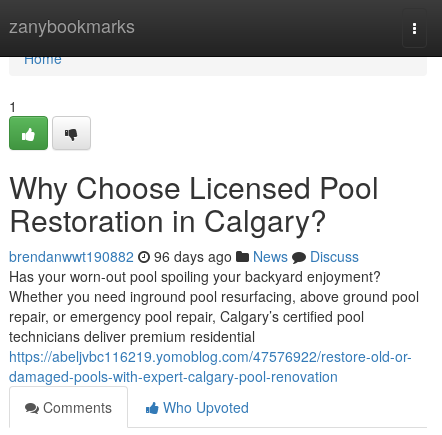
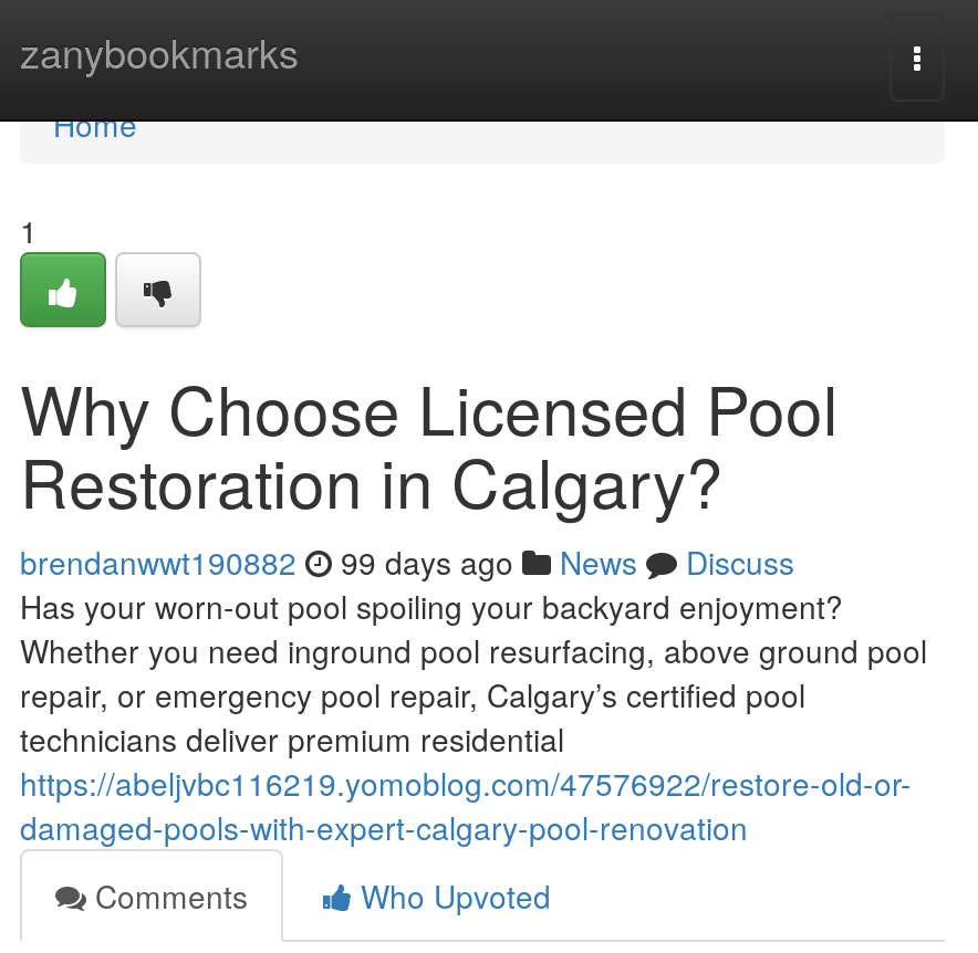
- brendanwwt190882 96 days ago News Discuss
+ brendanwwt190882 99 days ago News Discuss
